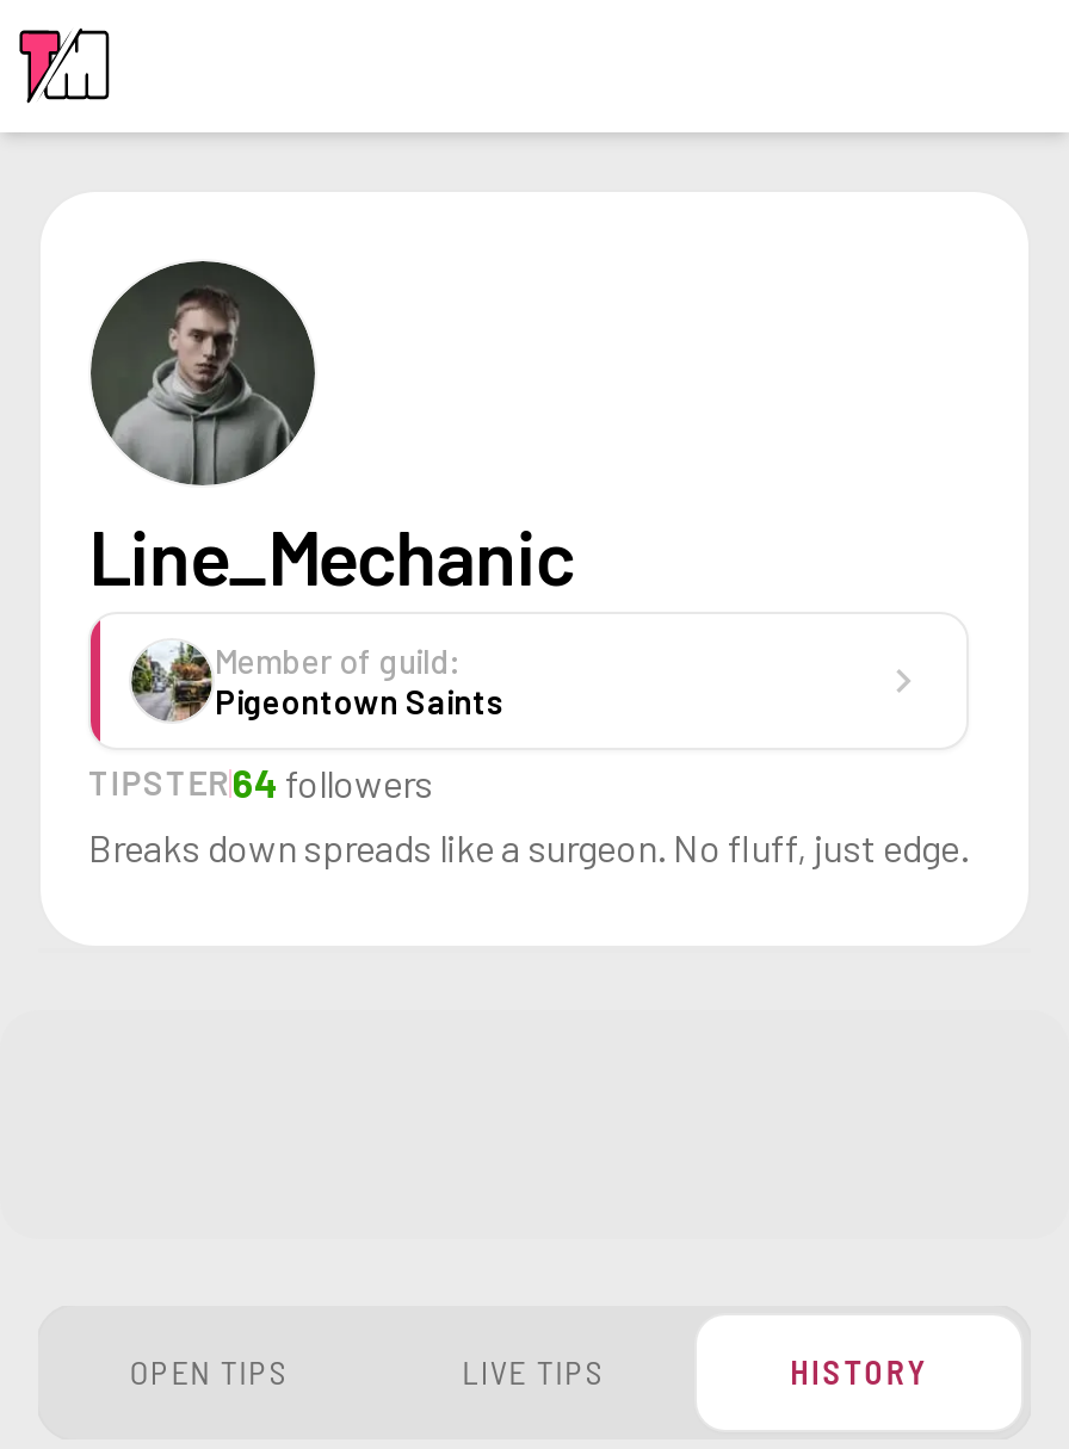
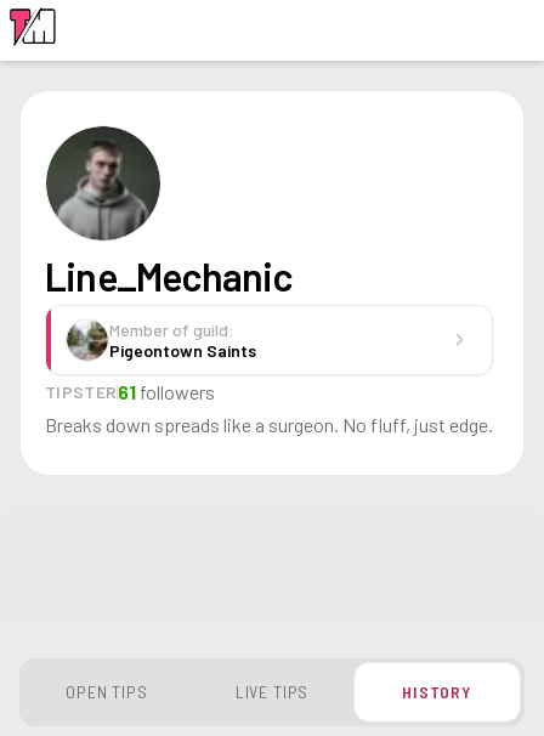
- TIPSTER64 followers
+ TIPSTER61 followers
